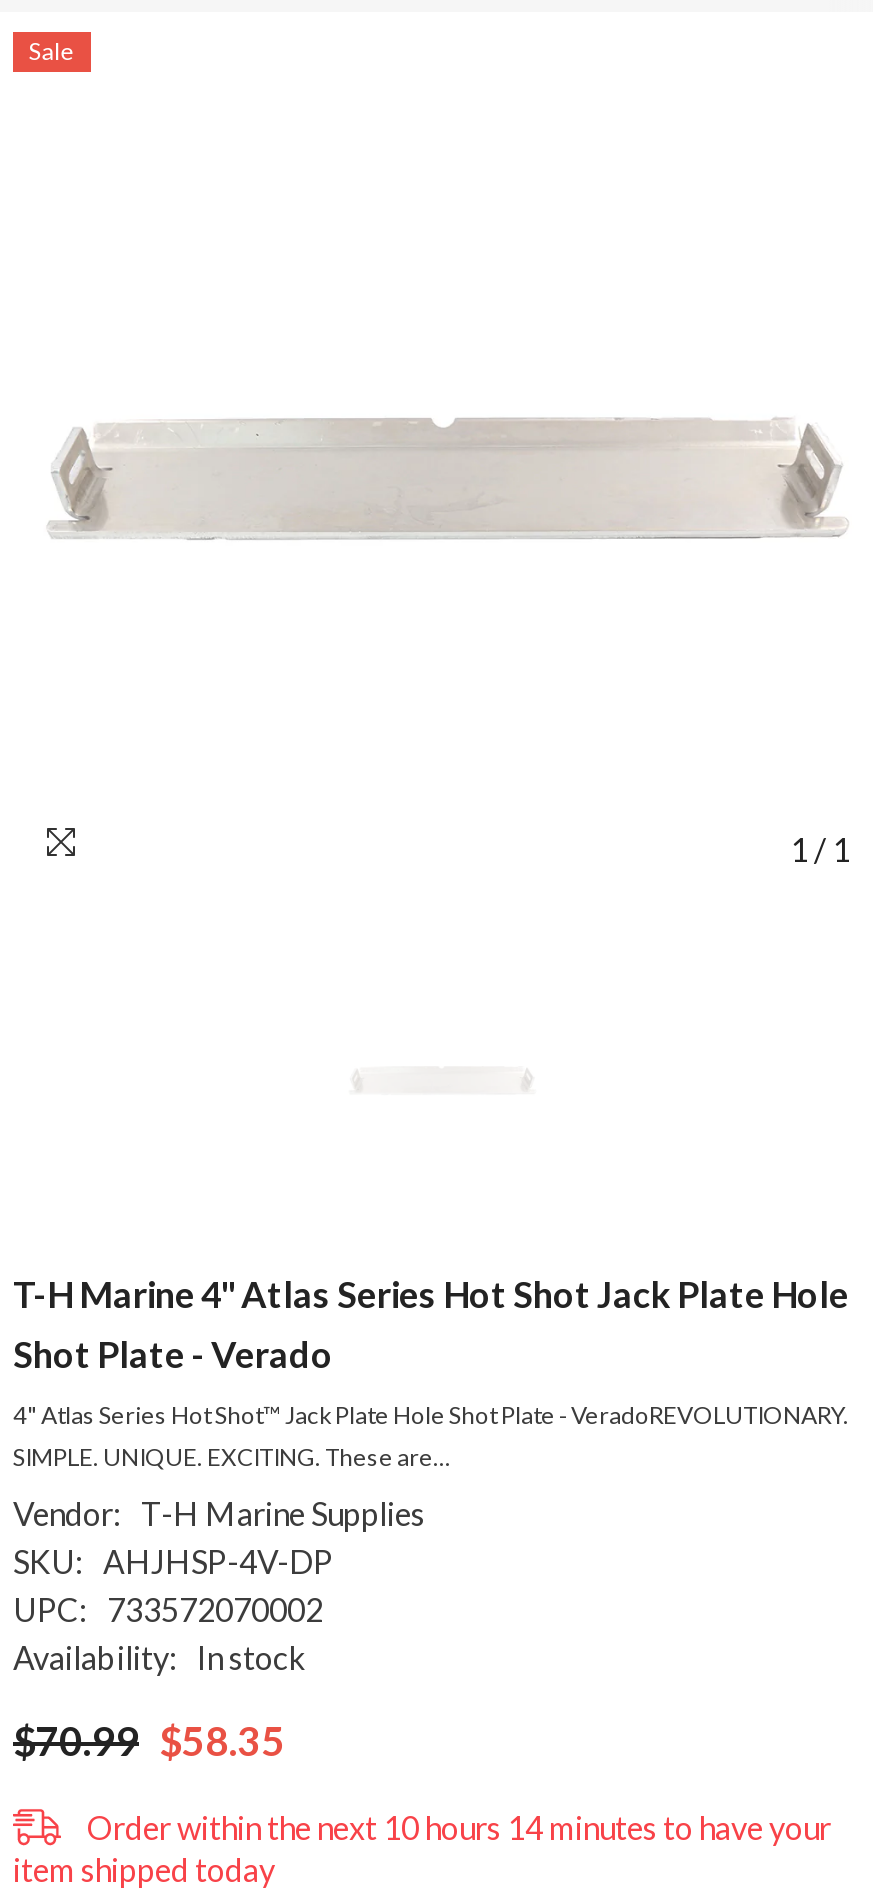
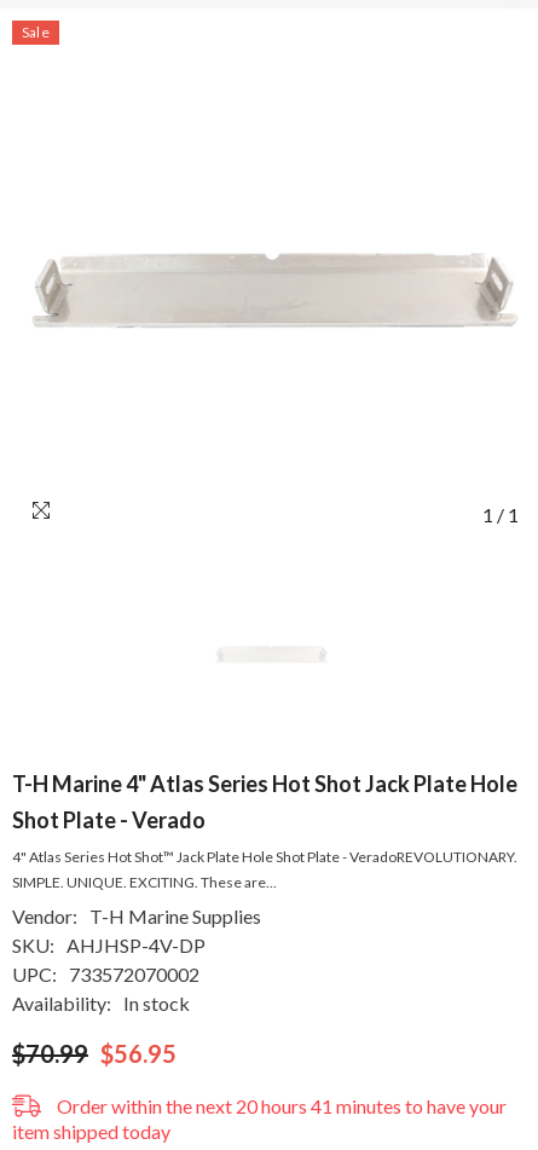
- $70.99 $58.35
+ $70.99 $56.95

- Order within the next 10 hours 14 minutes to have your
+ Order within the next 20 hours 41 minutes to have your
